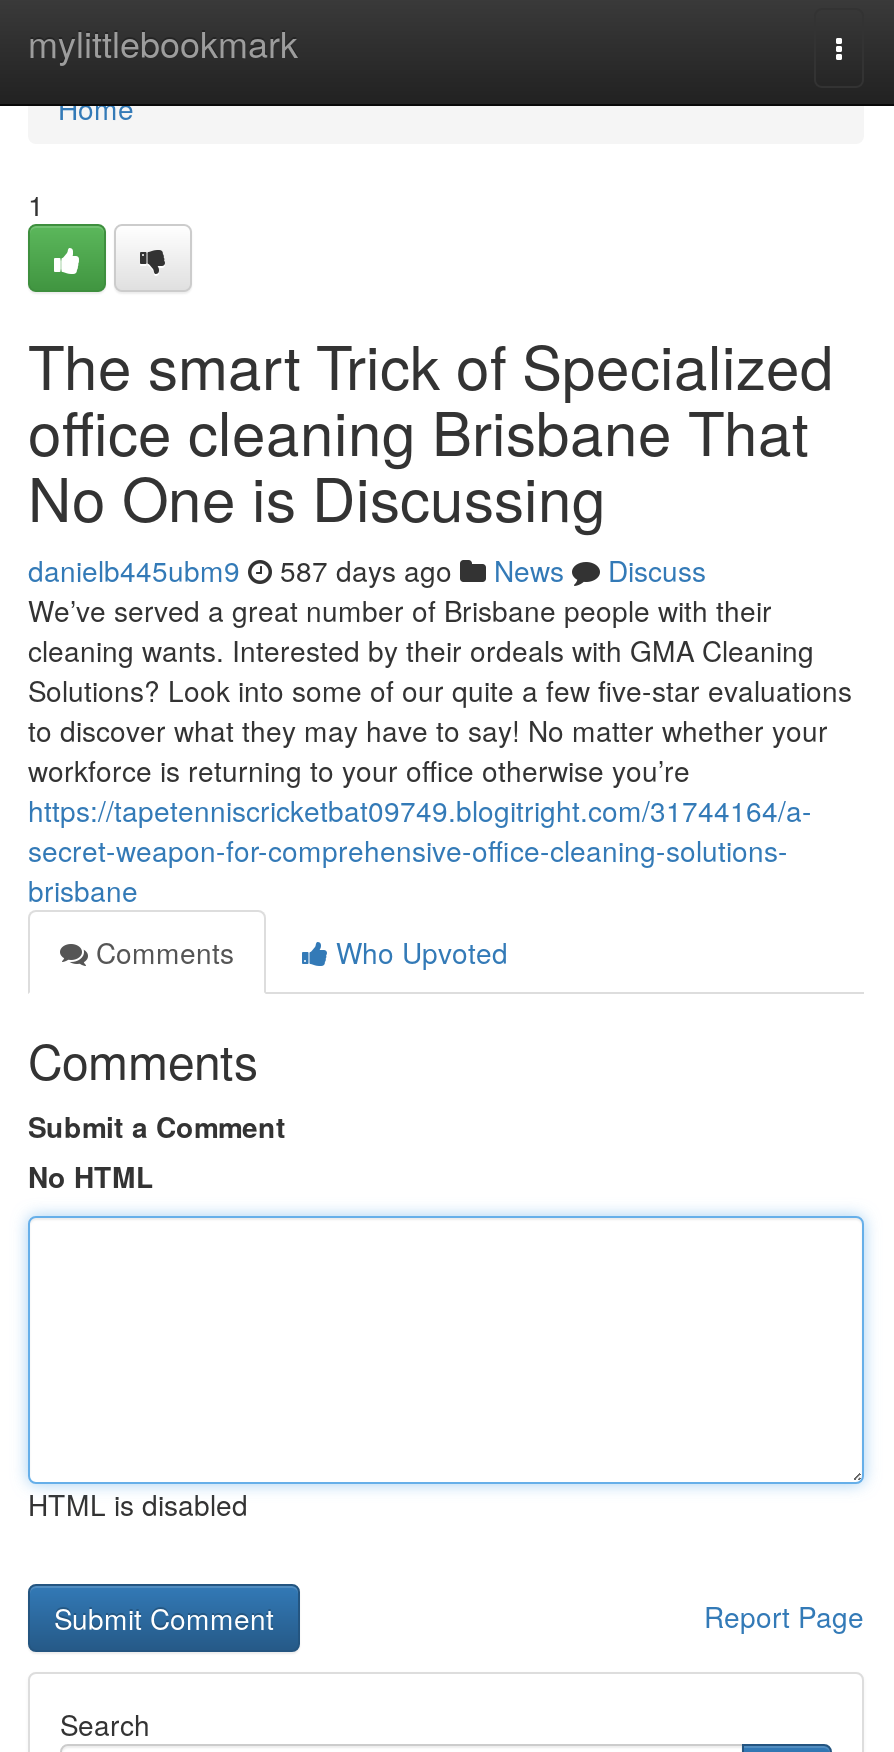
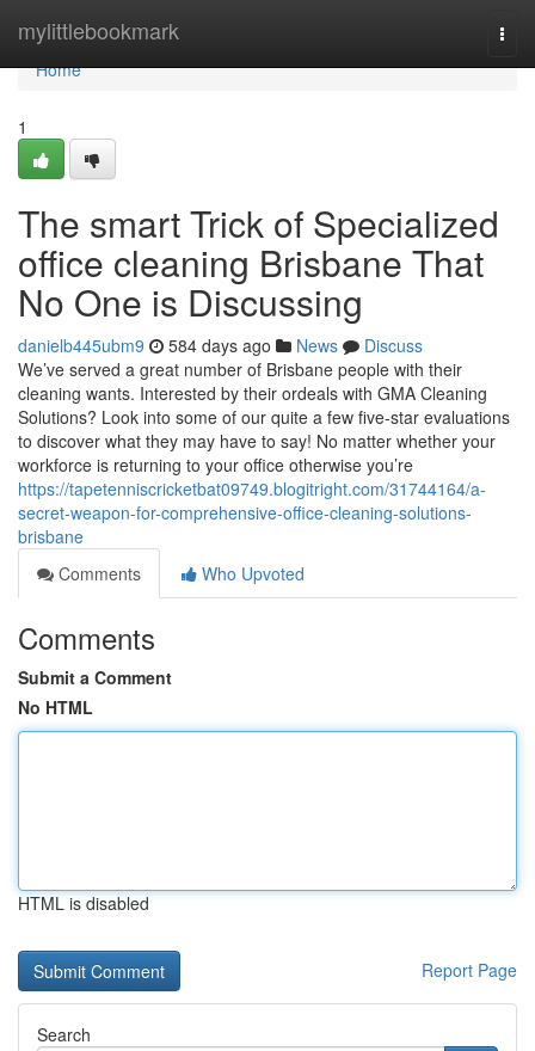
- danielb445ubm9 587 days ago News Discuss
+ danielb445ubm9 584 days ago News Discuss
